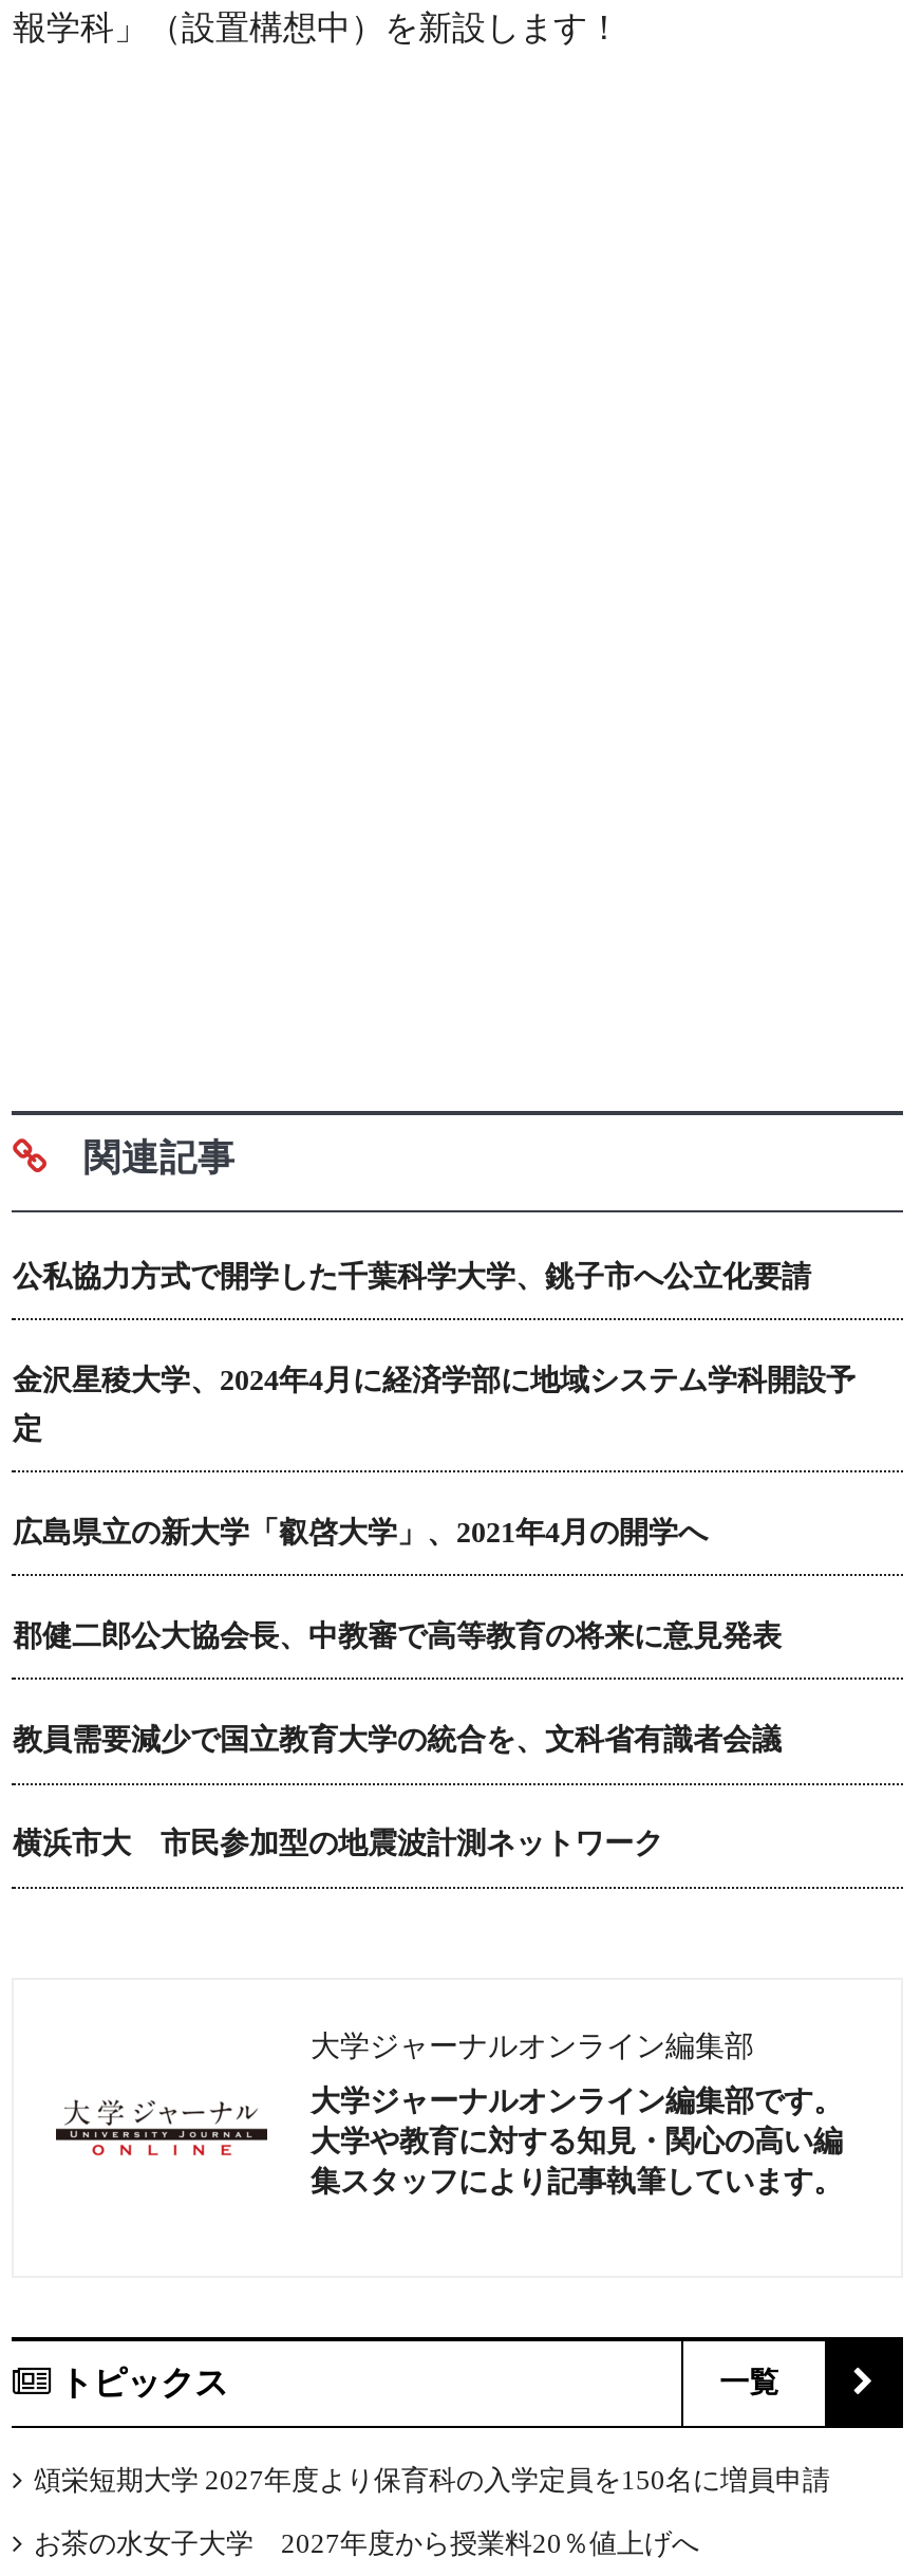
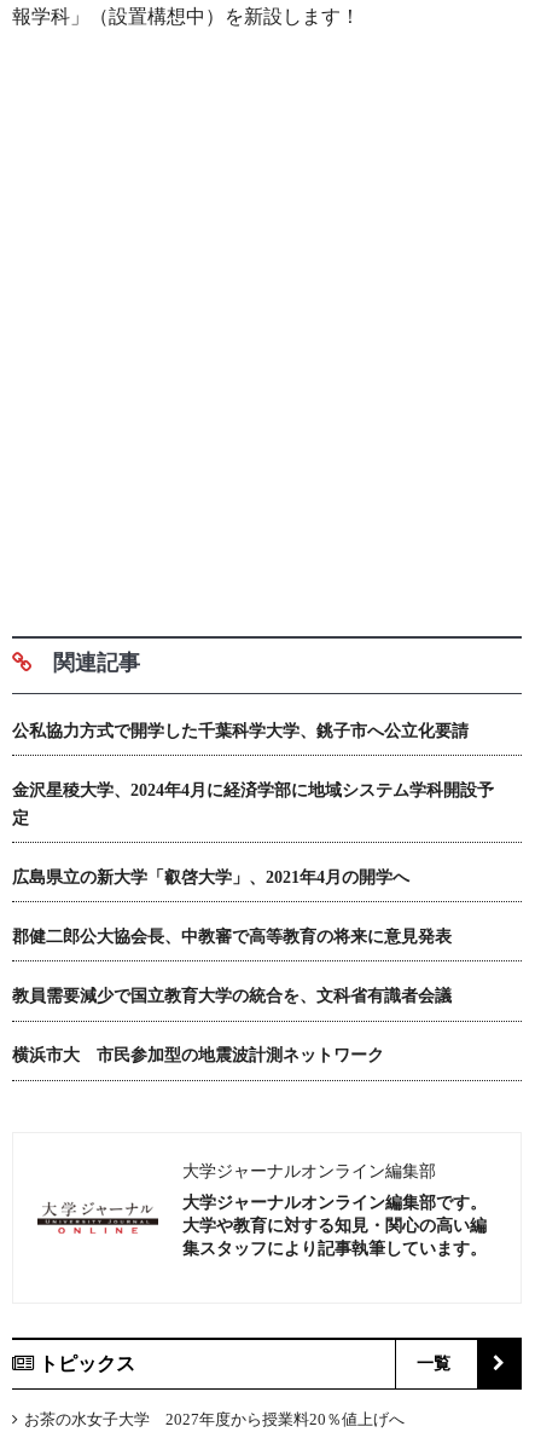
- 頌栄短期大学 2027年度より保育科の入学定員を150名に増員申請
